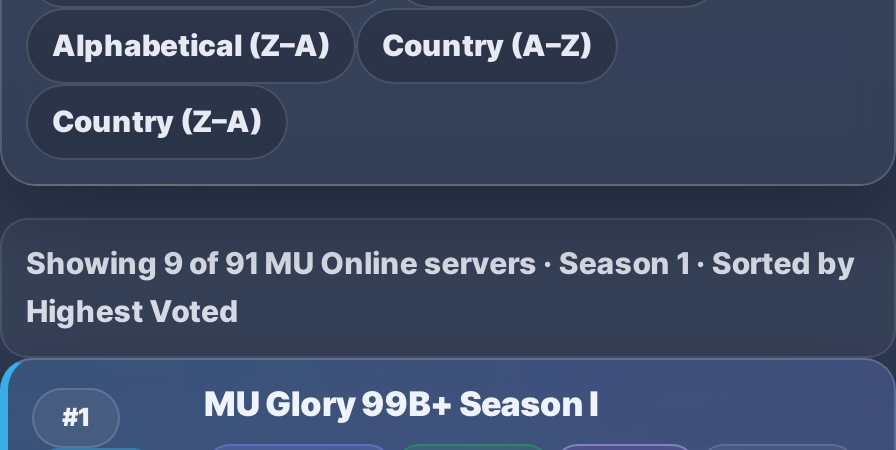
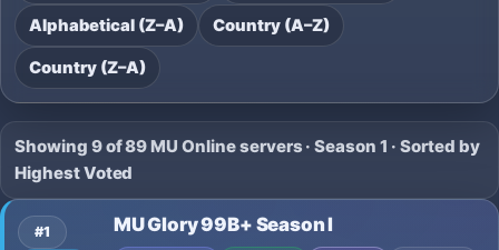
- Showing 9 of 91 MU Online servers · Season 1 · Sorted by
+ Showing 9 of 89 MU Online servers · Season 1 · Sorted by
